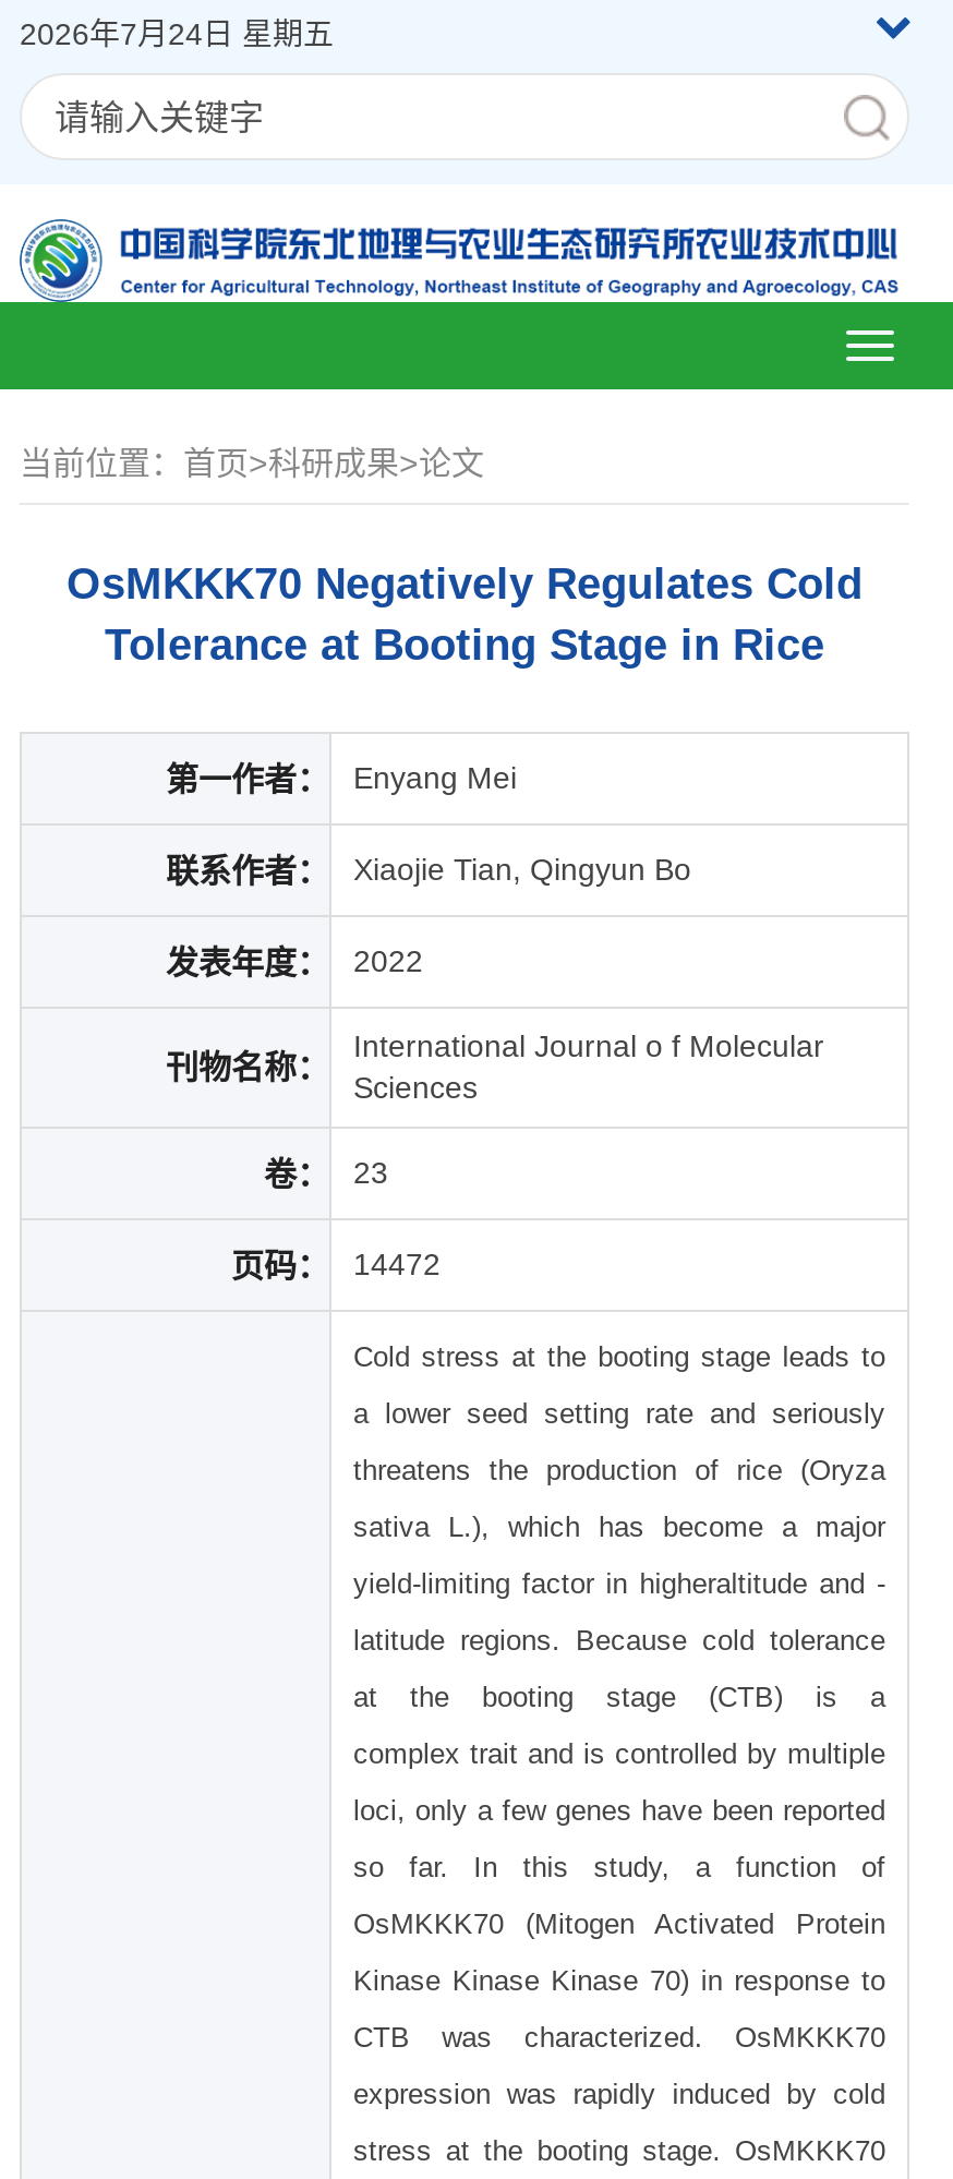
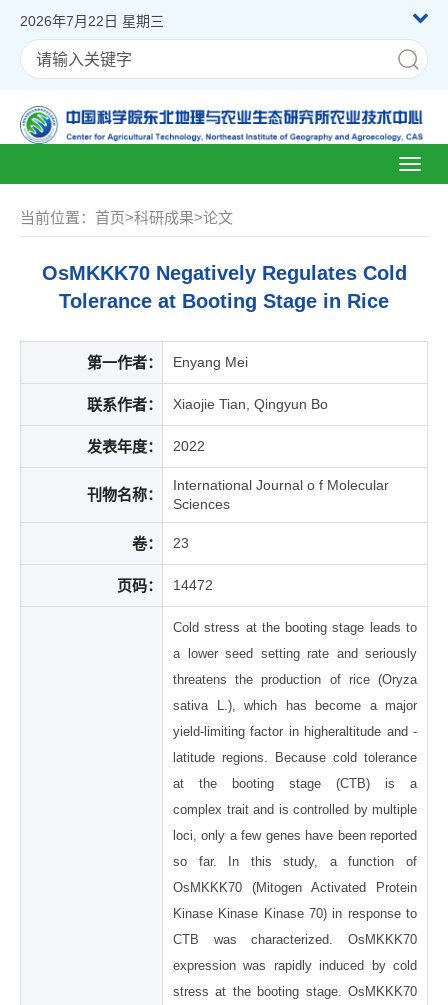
- 2026年7月24日 星期五
+ 2026年7月22日 星期三
